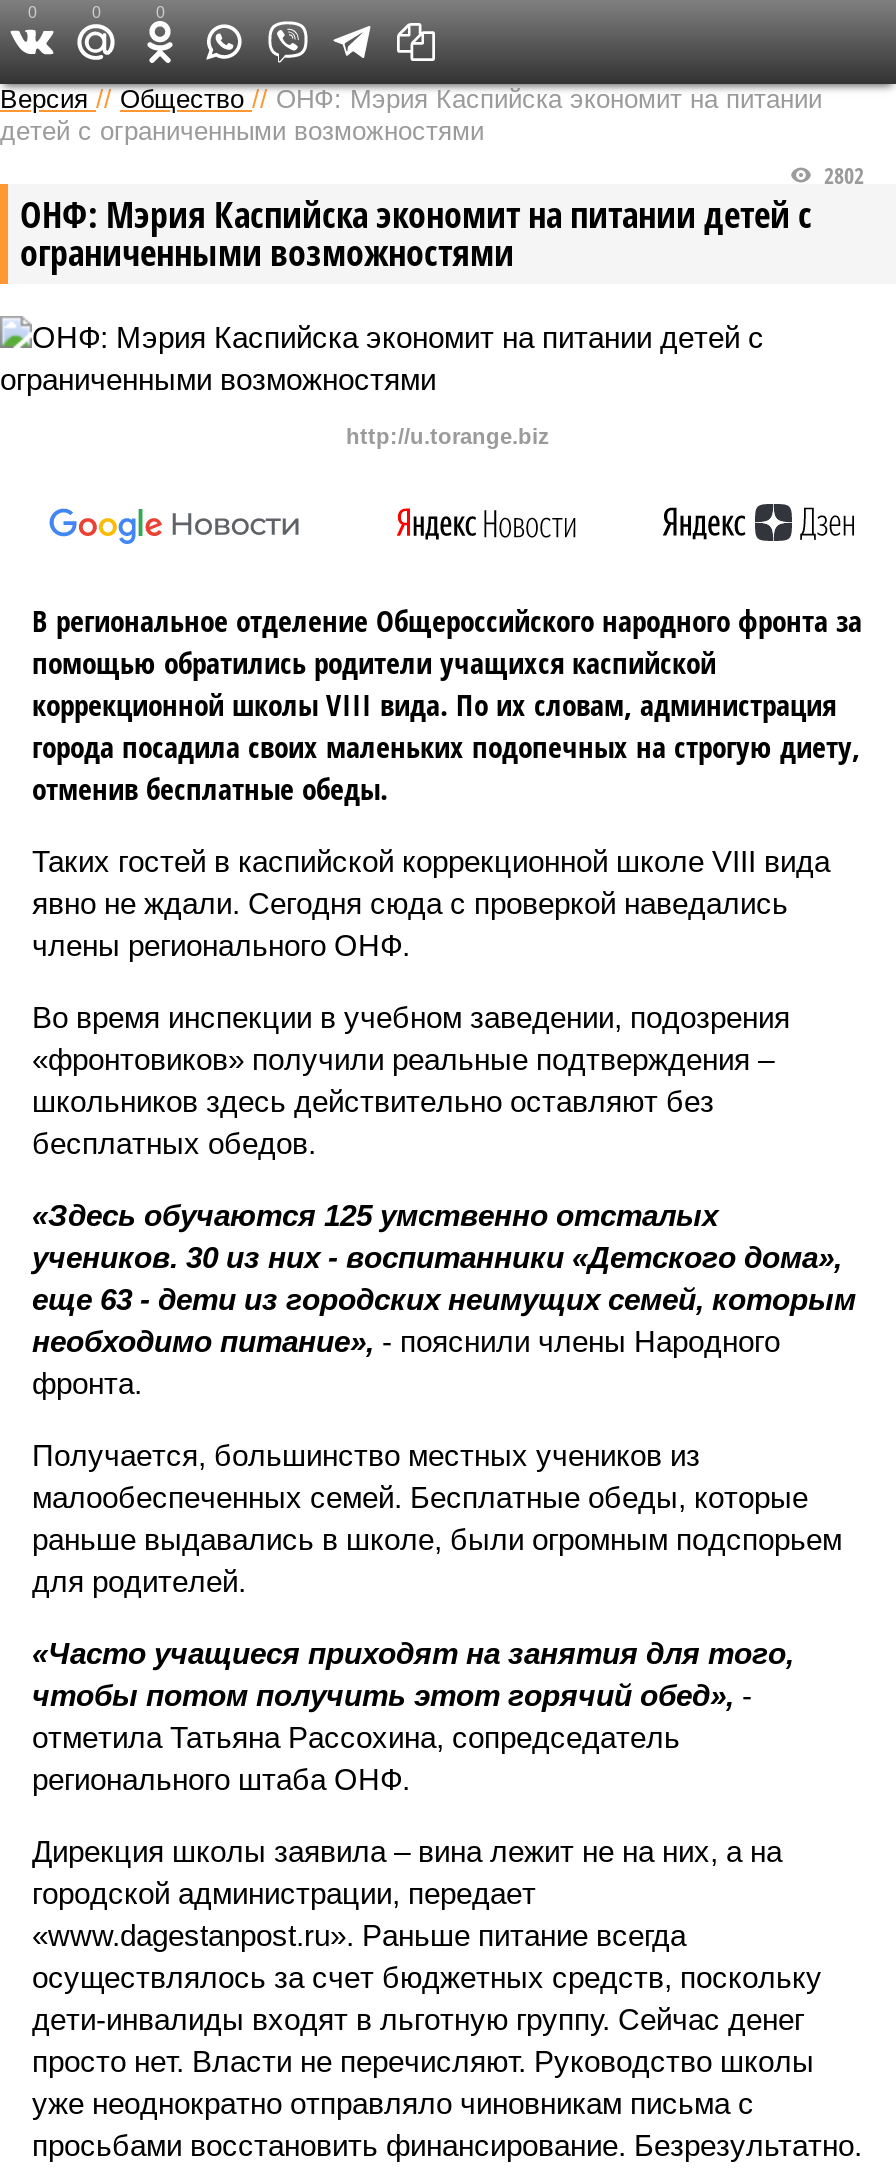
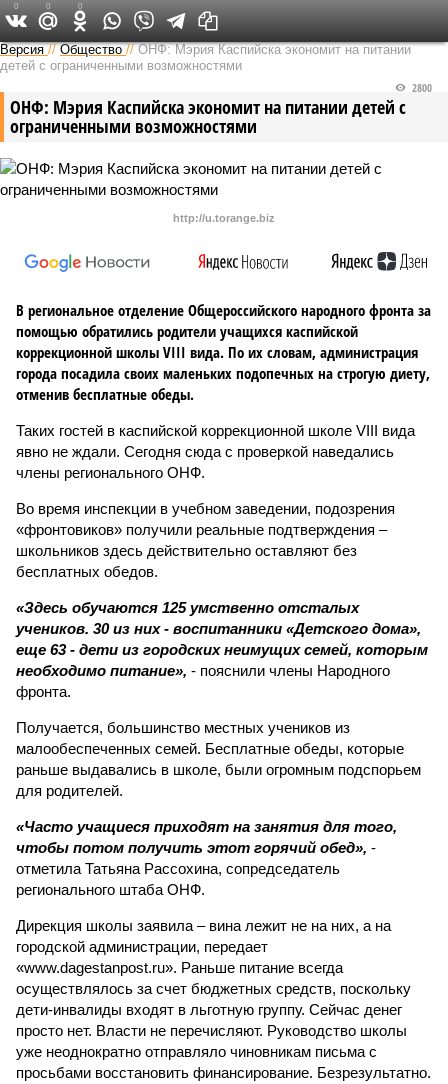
- 2802
+ 2800
